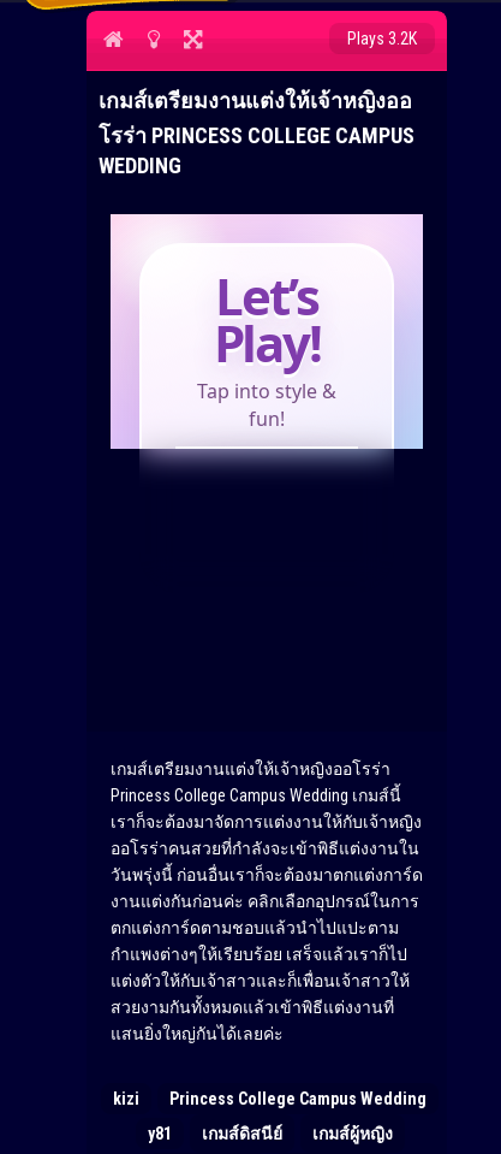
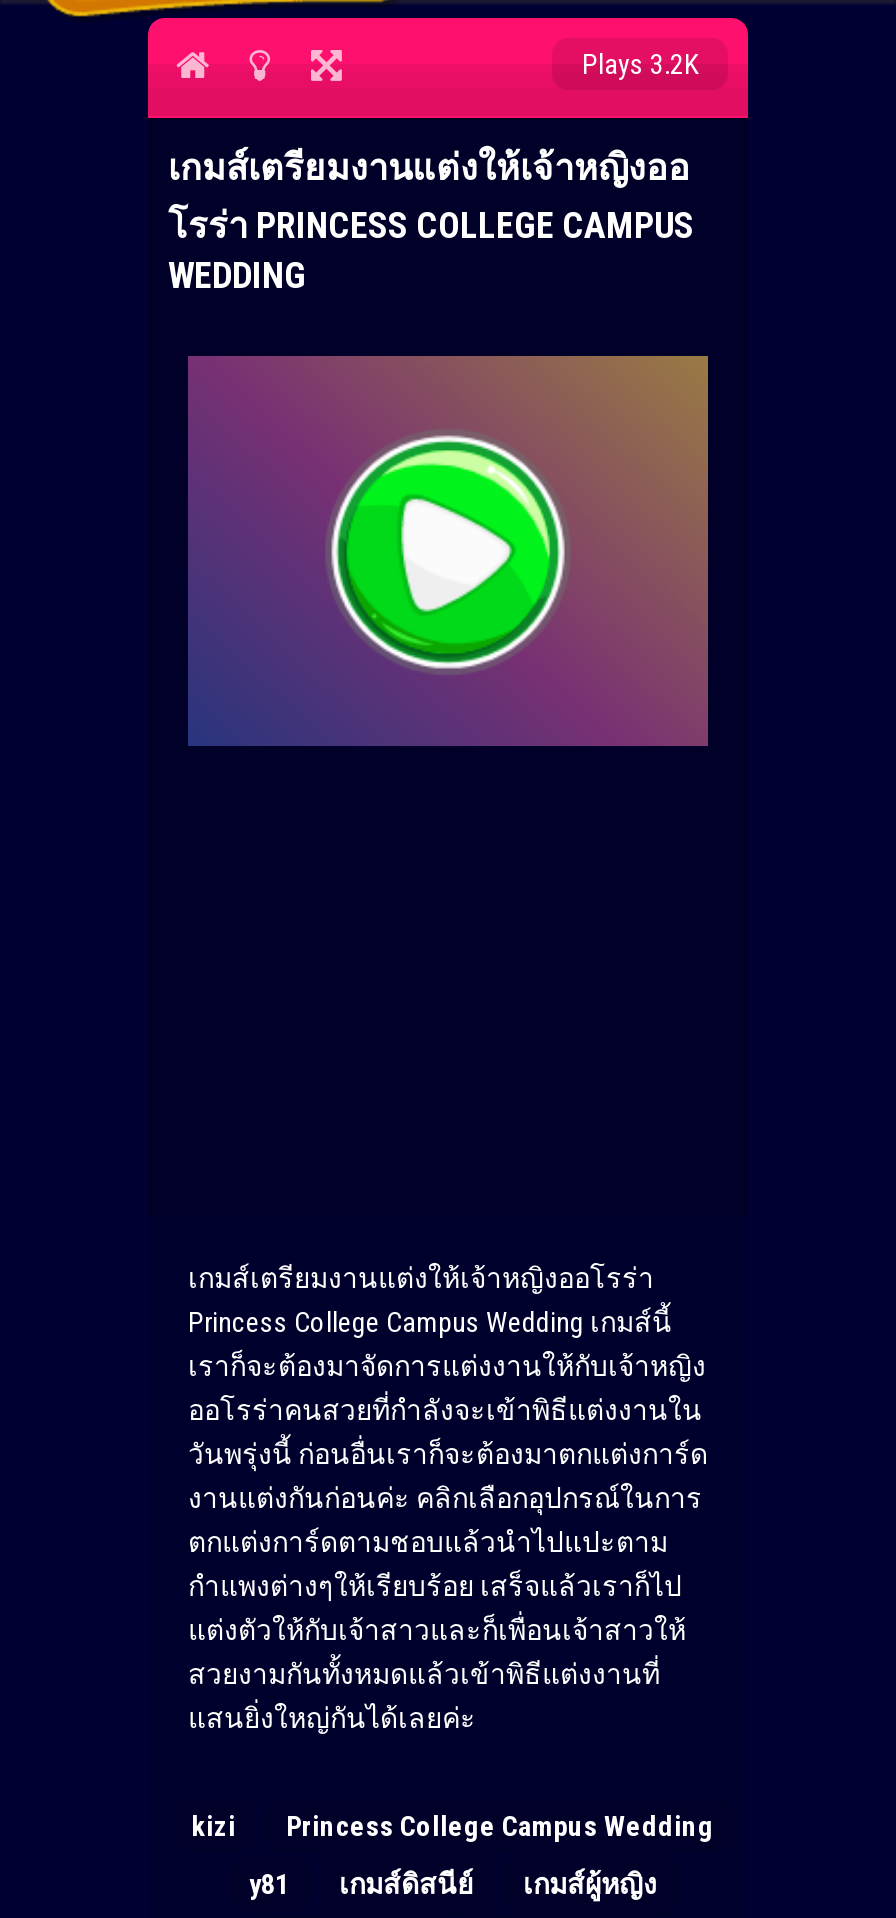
- [image]
+ [image]
